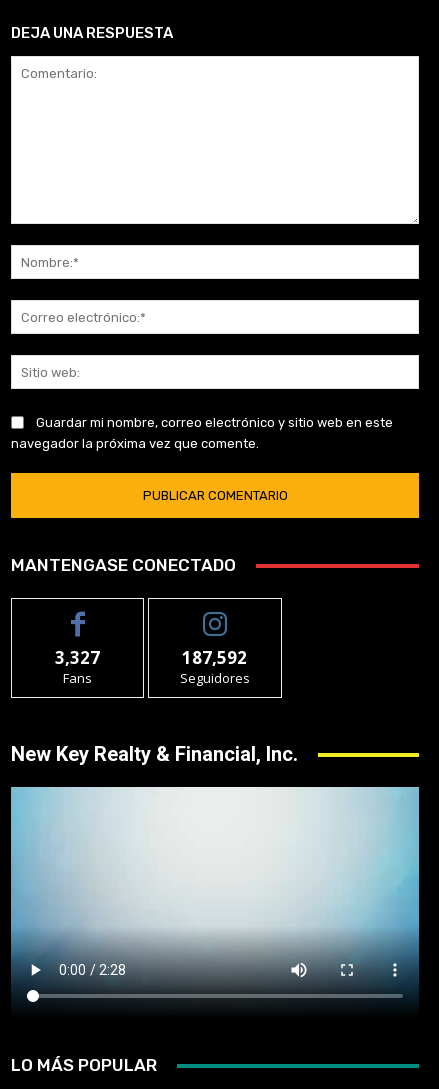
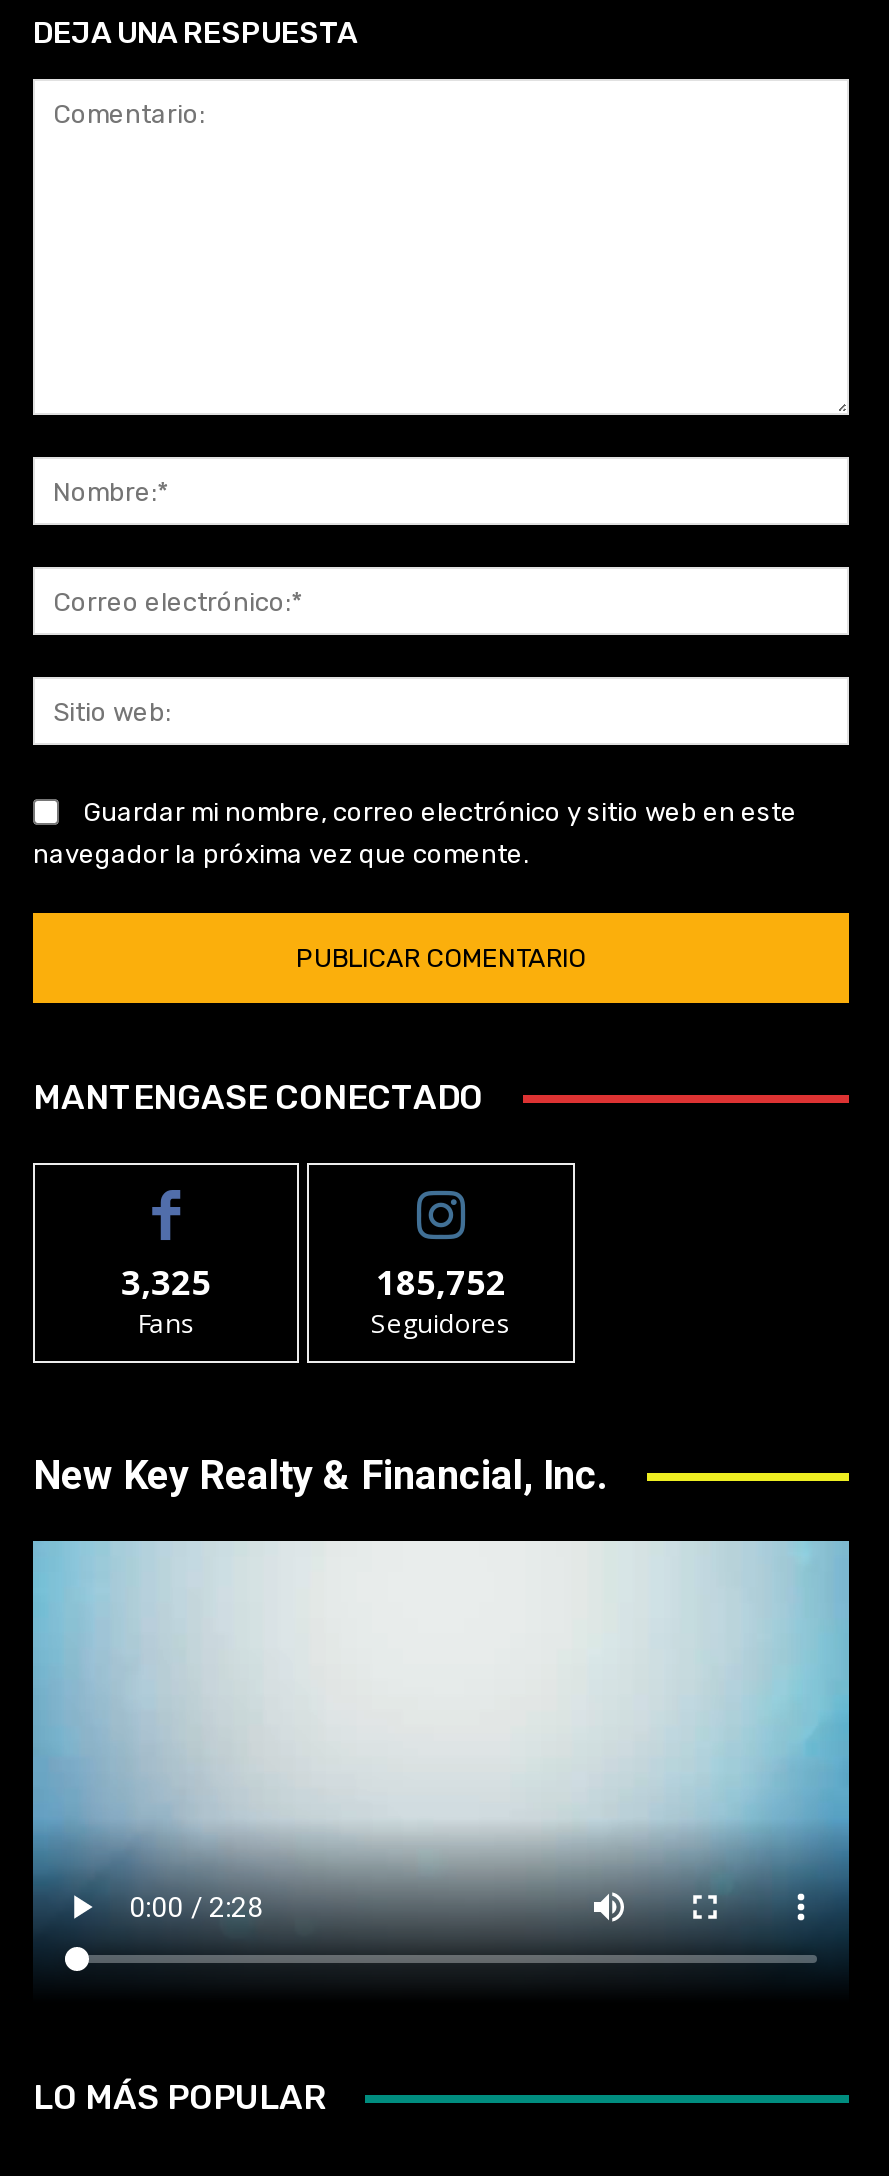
- 3,327
+ 3,325

- 187,592
+ 185,752
